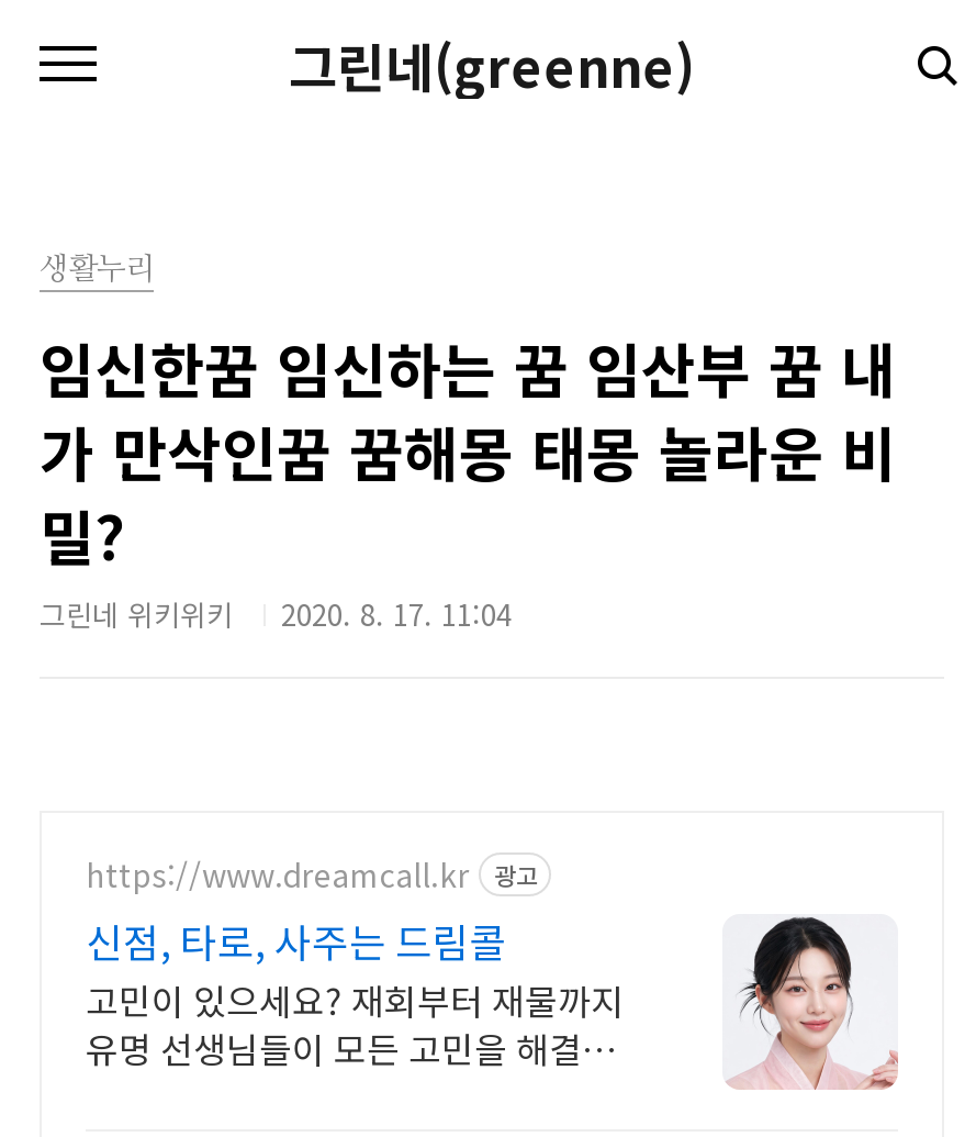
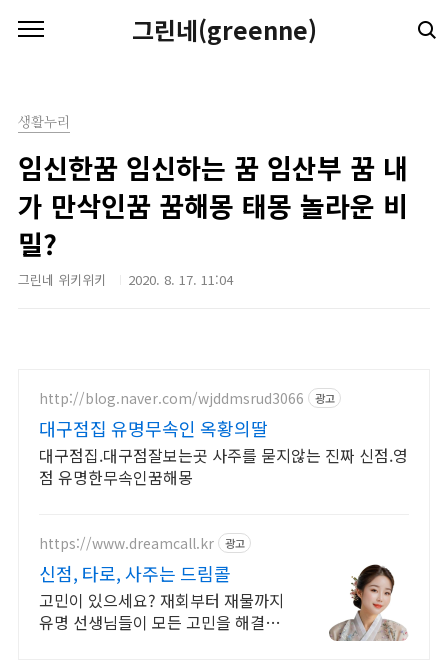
+ http://blog.naver.com/wjddmsrud3066
+ 광고
+ 대구점집 유명무속인 옥황의딸
+ 대구점집.대구점잘보는곳 사주를 묻지않는 진짜 신점.영
+ 점 유명한무속인꿈해몽

- [image]
+ [image]
